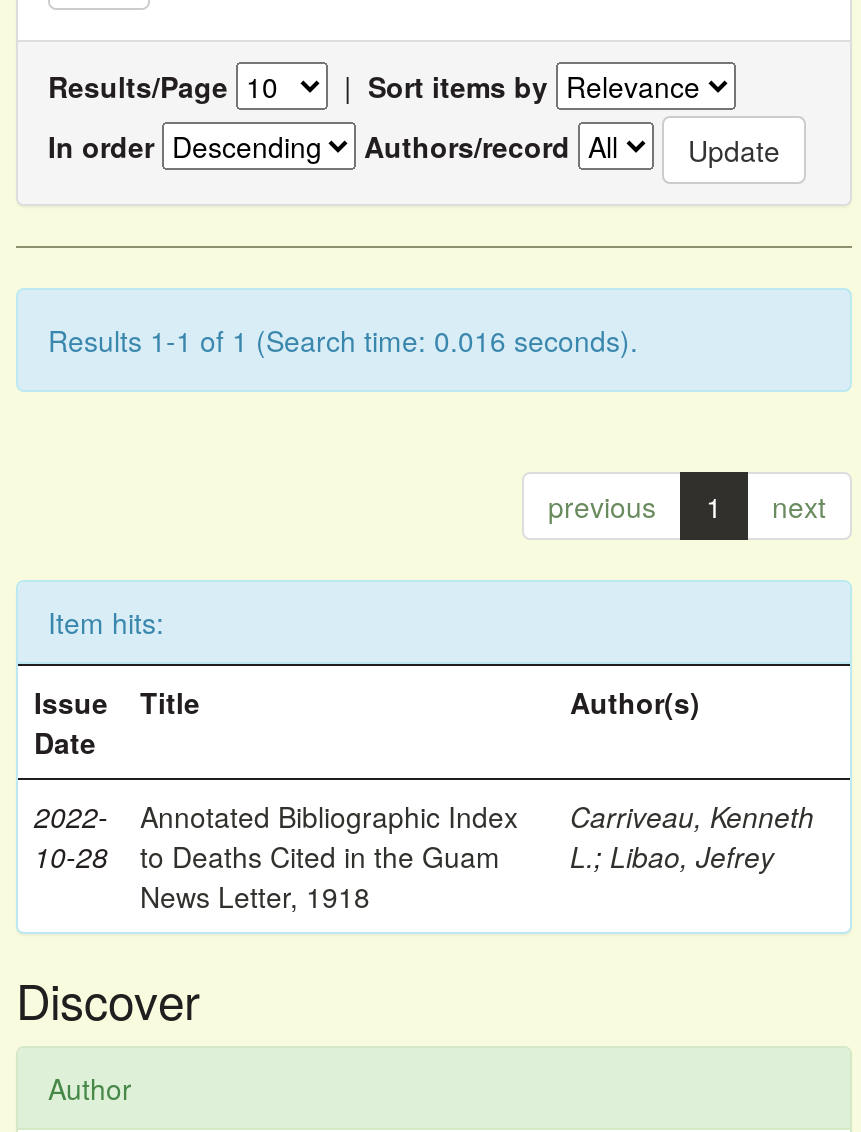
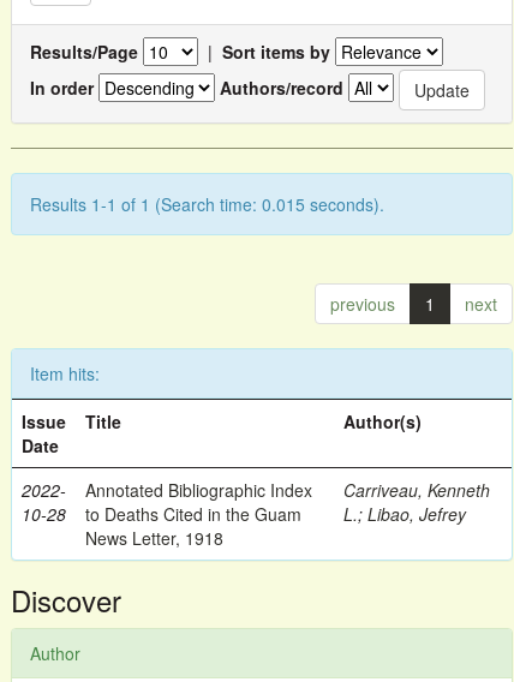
- Results 1-1 of 1 (Search time: 0.016 seconds).
+ Results 1-1 of 1 (Search time: 0.015 seconds).
